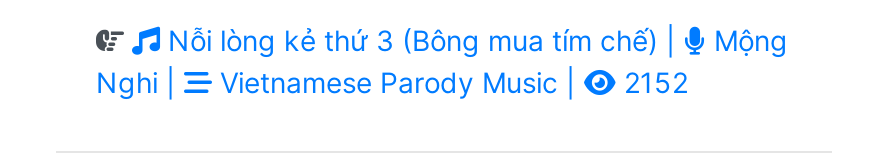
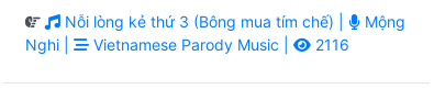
- 2152
+ 2116
